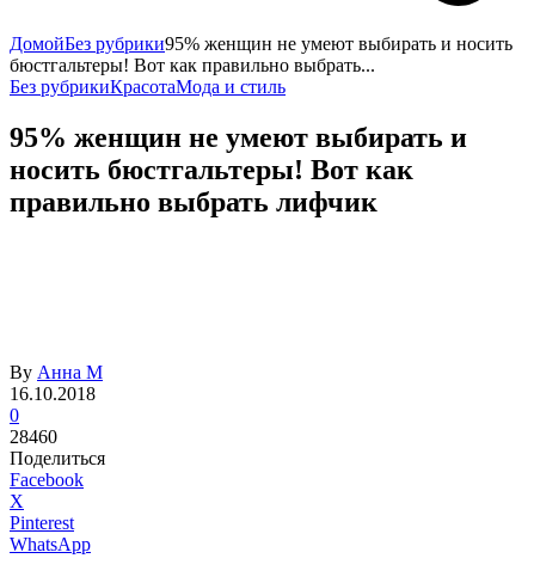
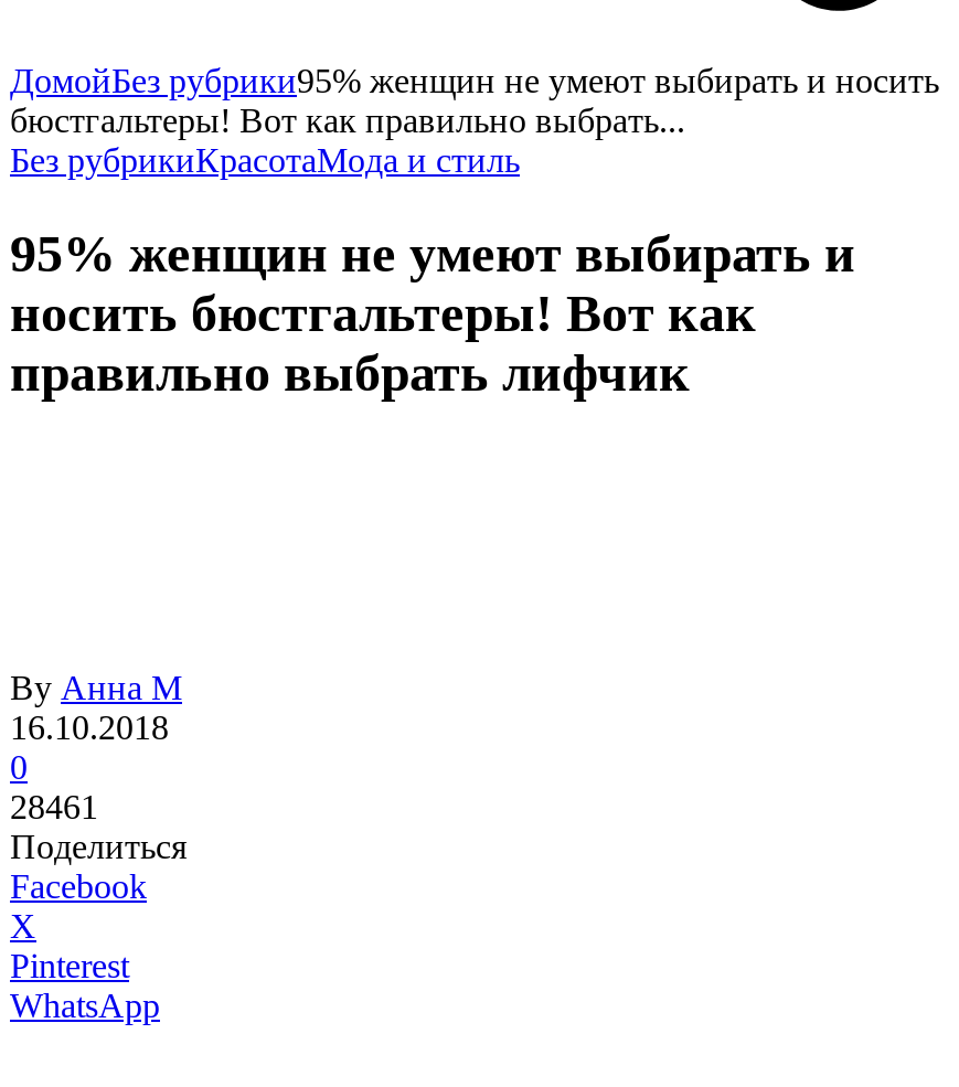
- 28460
+ 28461
